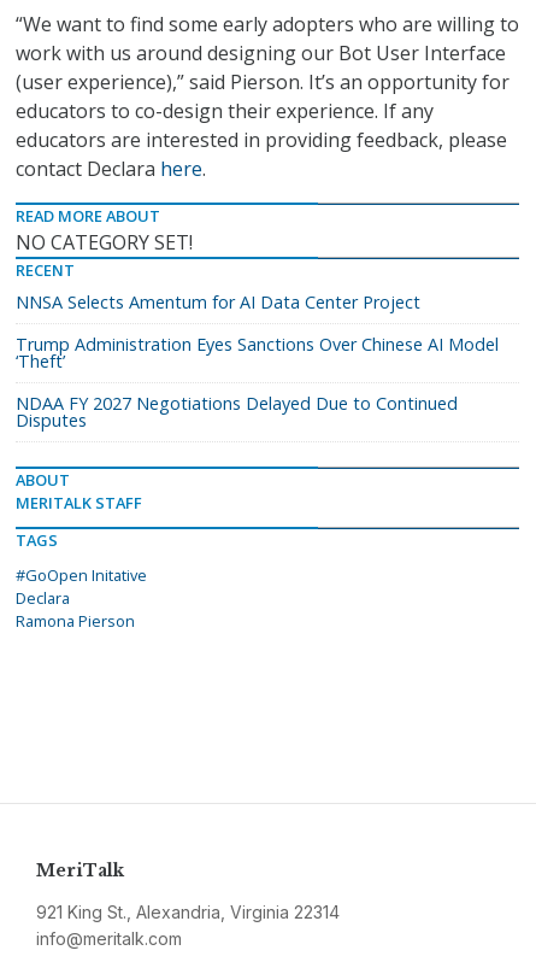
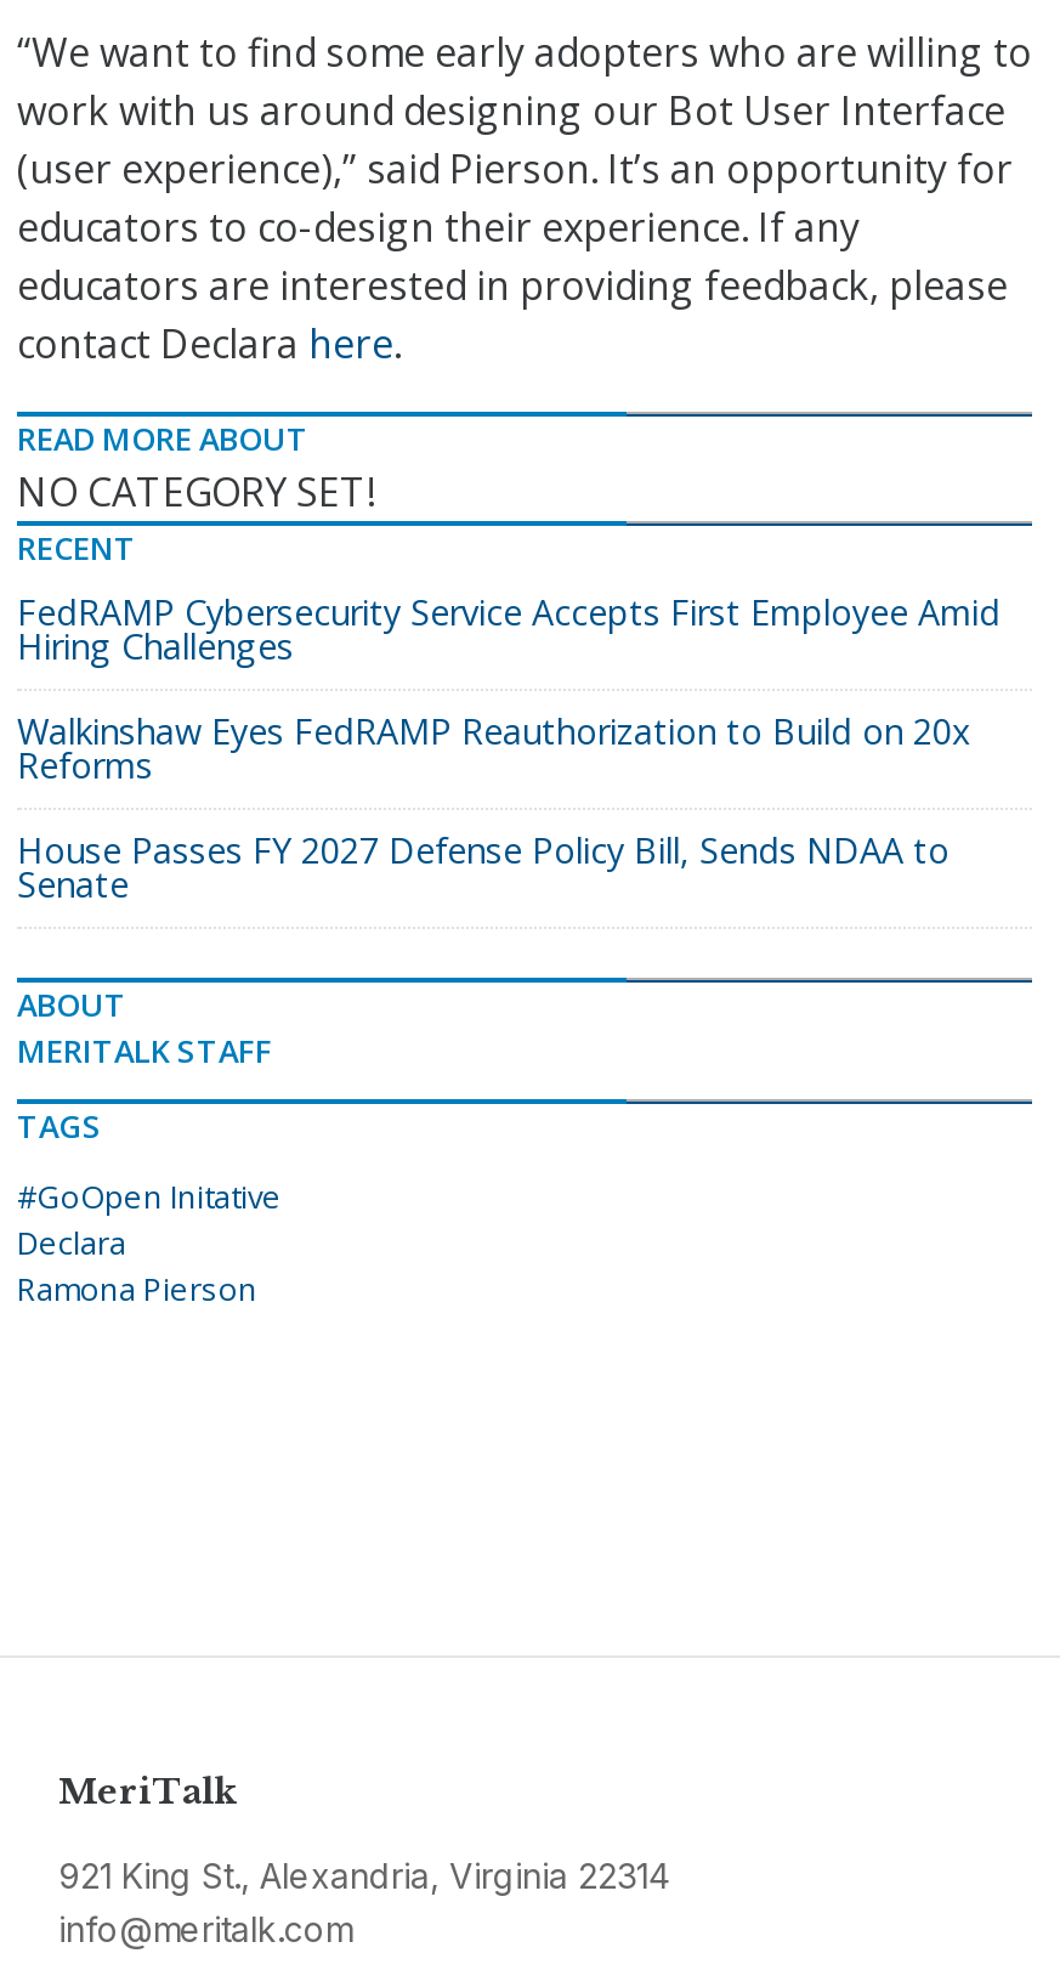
- NNSA Selects Amentum for AI Data Center Project
+ FedRAMP Cybersecurity Service Accepts First Employee Amid
+ Hiring Challenges

- Trump Administration Eyes Sanctions Over Chinese AI Model
- ‘Theft’
+ Walkinshaw Eyes FedRAMP Reauthorization to Build on 20x
+ Reforms

- NDAA FY 2027 Negotiations Delayed Due to Continued
- Disputes
+ House Passes FY 2027 Defense Policy Bill, Sends NDAA to
+ Senate
